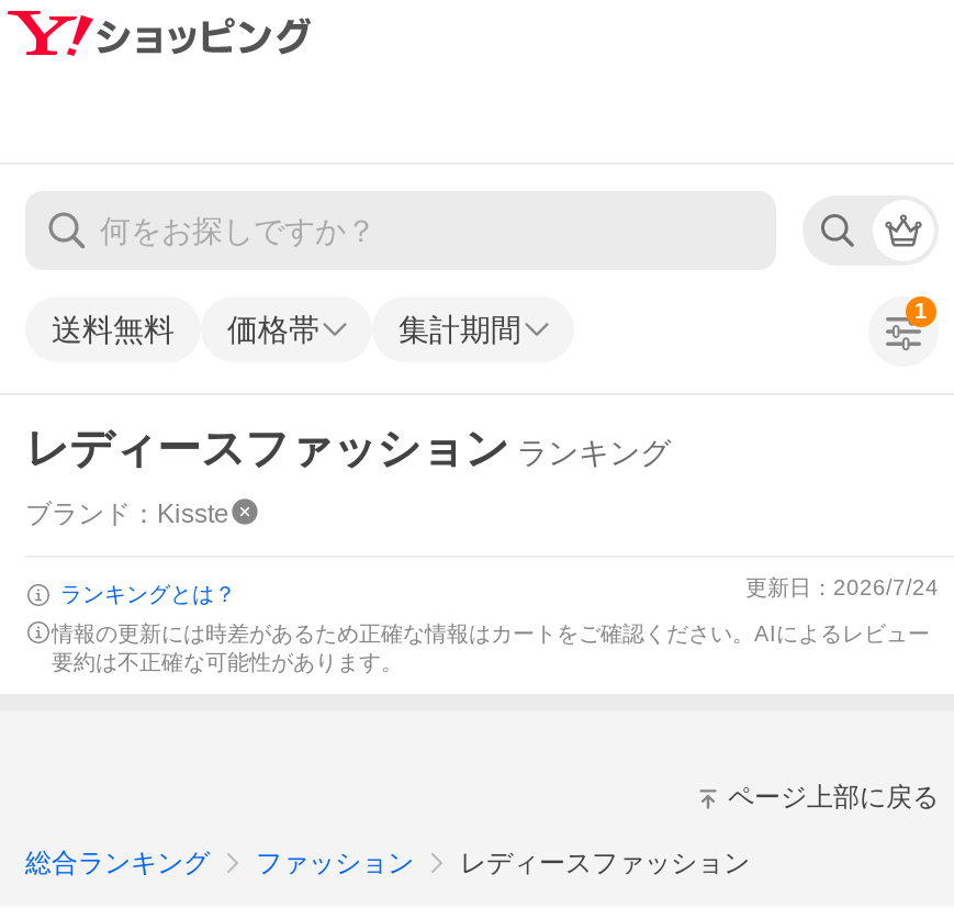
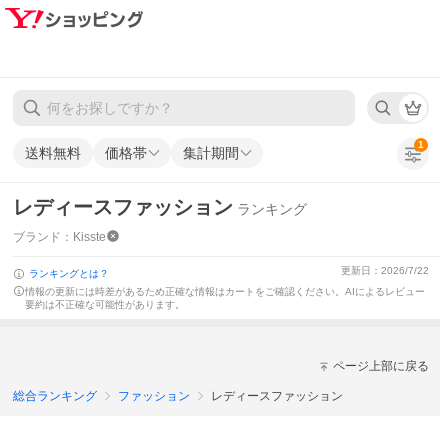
- 更新日：2026/7/24
+ 更新日：2026/7/22
